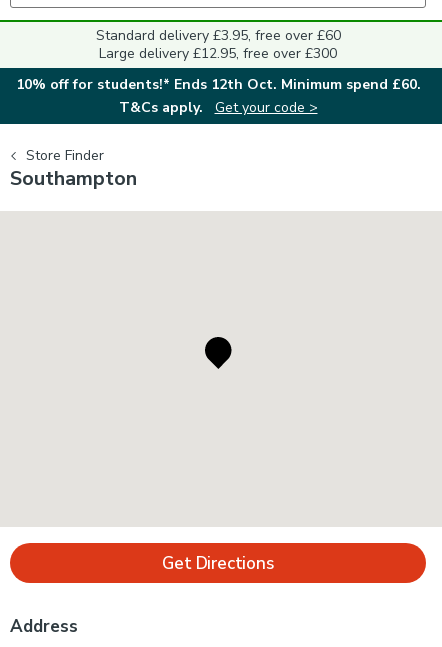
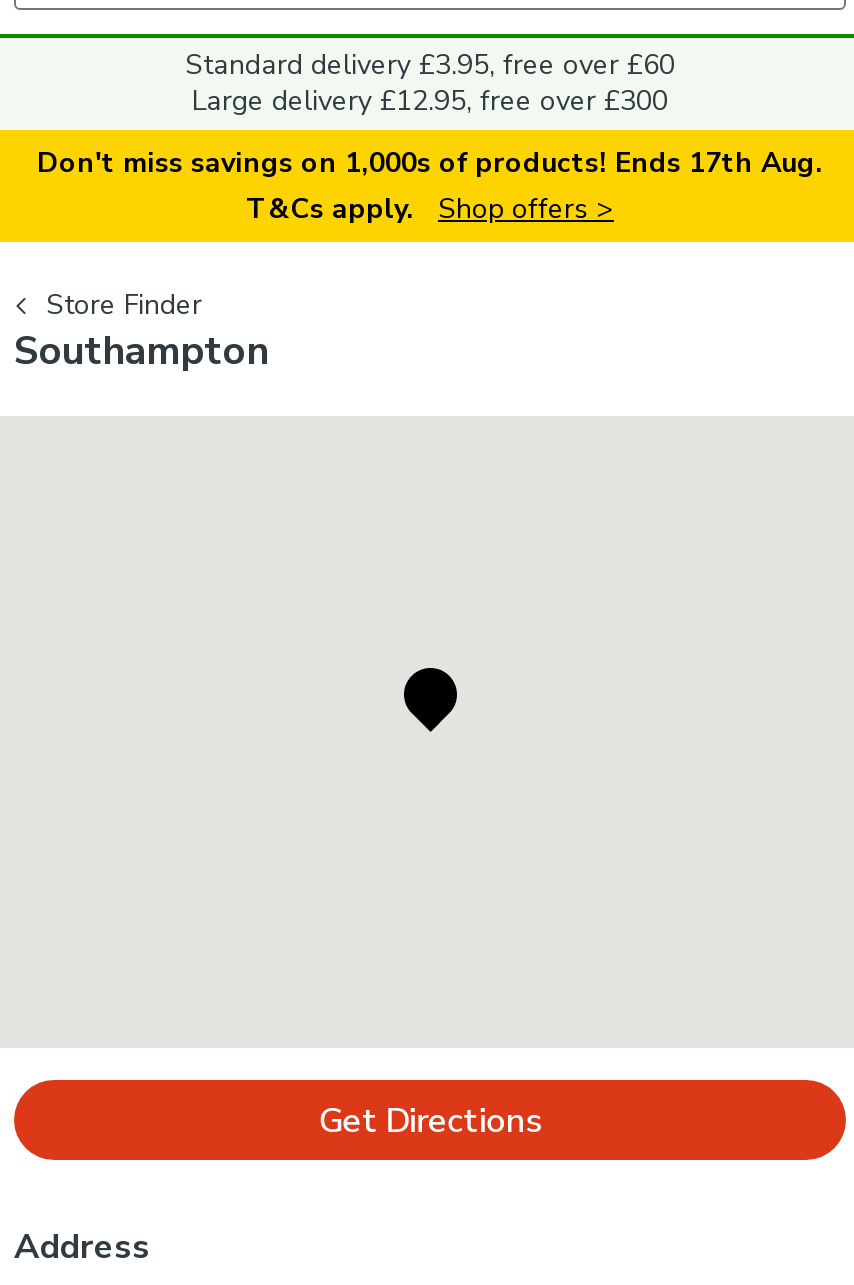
- 10% off for students!* Ends 12th Oct. Minimum spend £60.
- T&Cs apply. Get your code >
+ Don't miss savings on 1,000s of products! Ends 17th Aug.
+ T&Cs apply. Shop offers >
